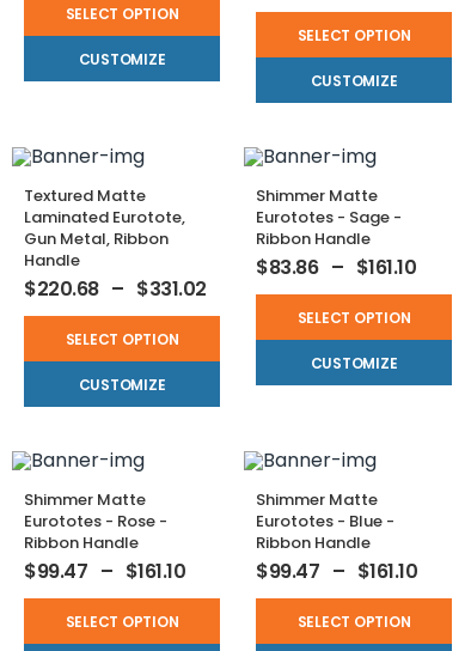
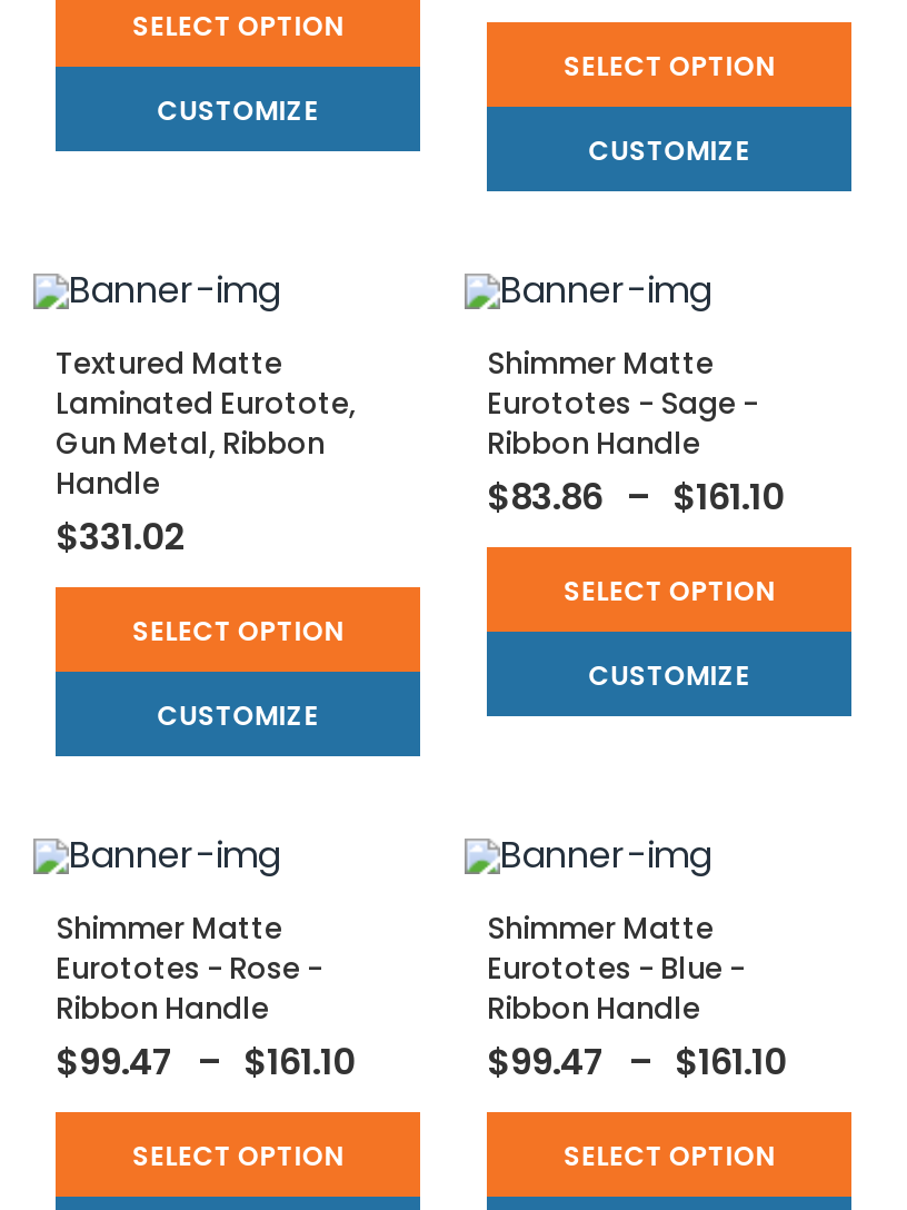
- $220.68 – $331.02
+ $331.02
